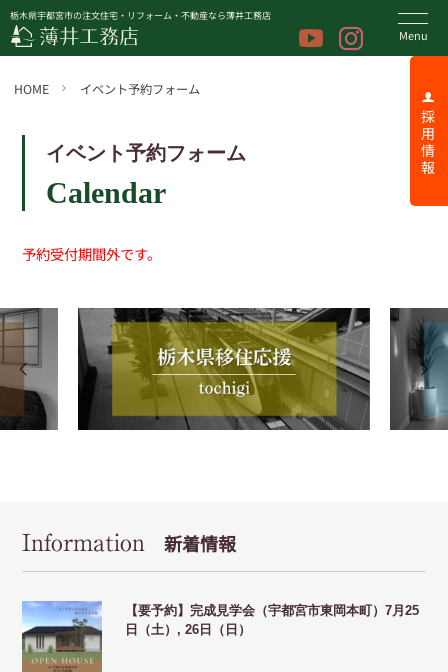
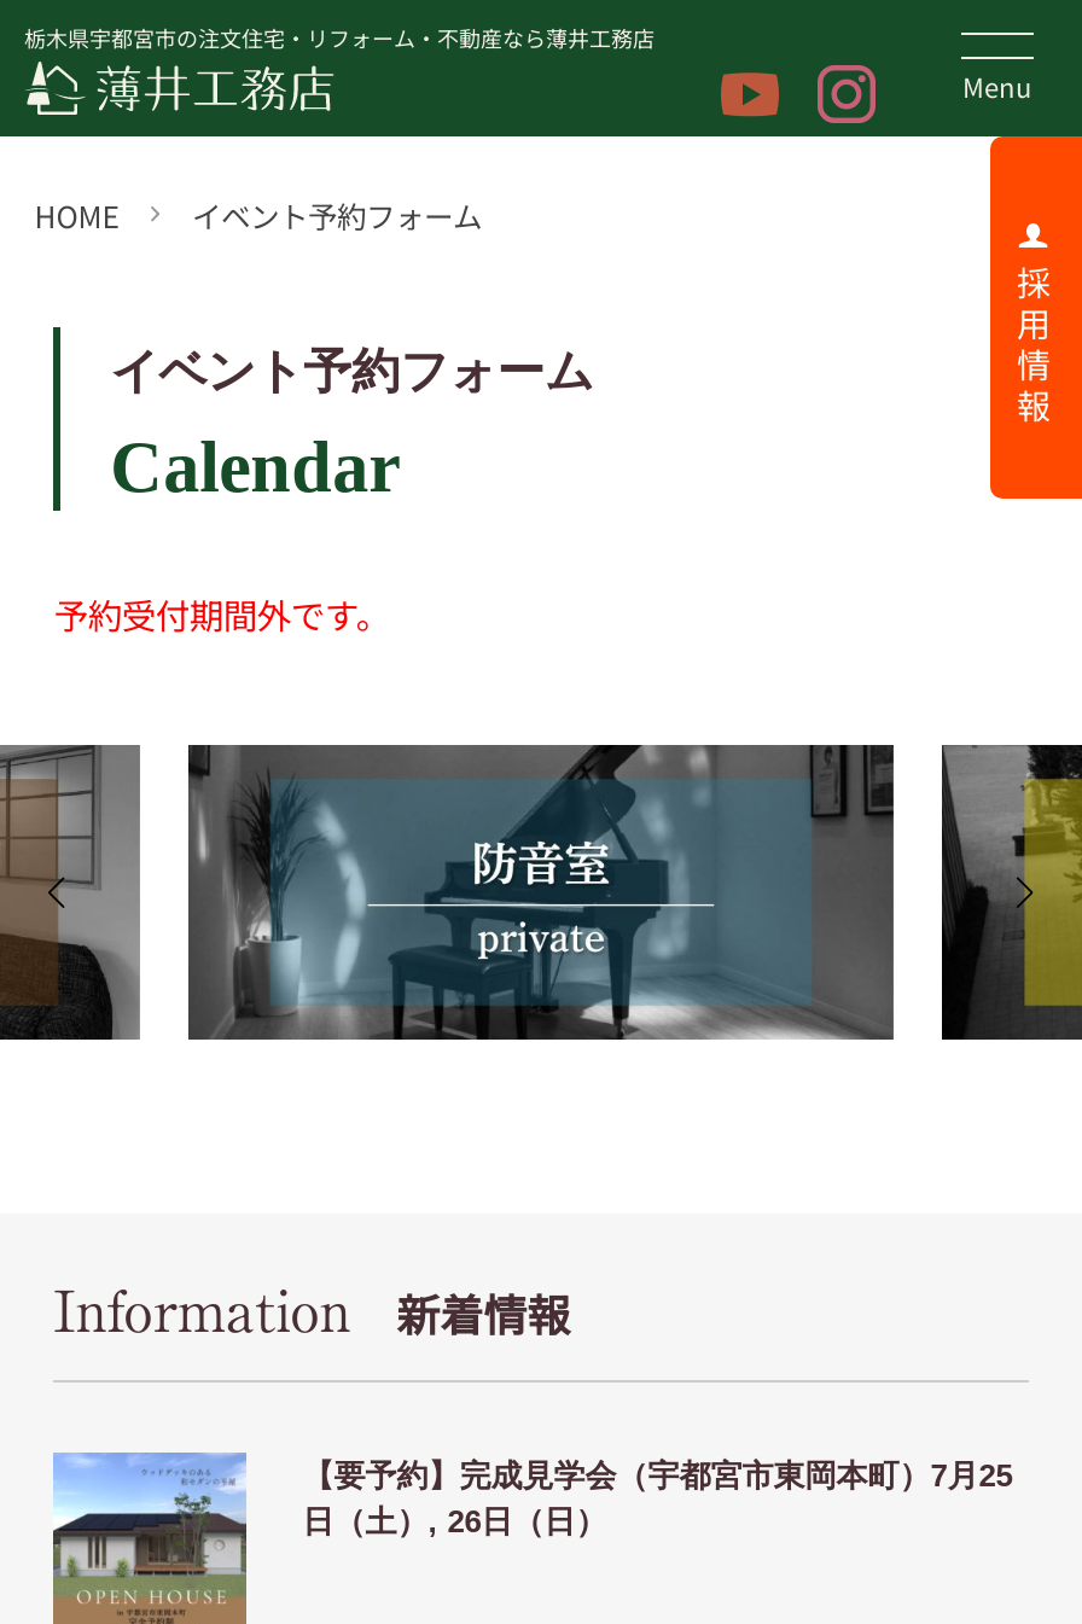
- [image]
+ [image]

- [image]
+ [image]
